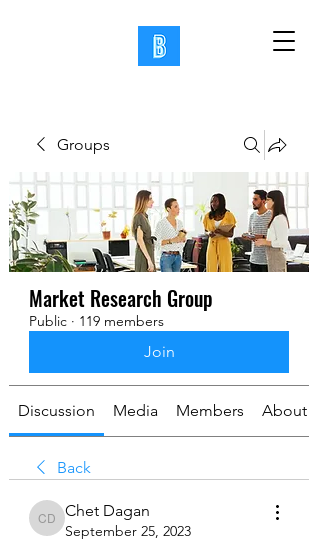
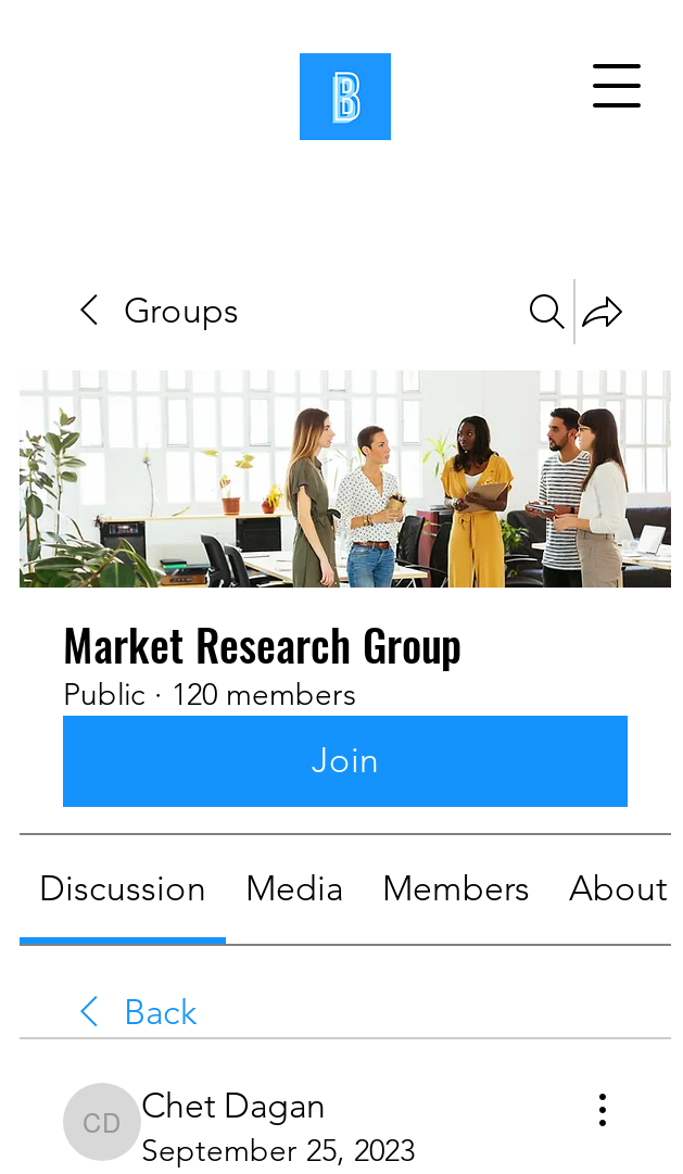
- Public · 119 members
+ Public · 120 members
